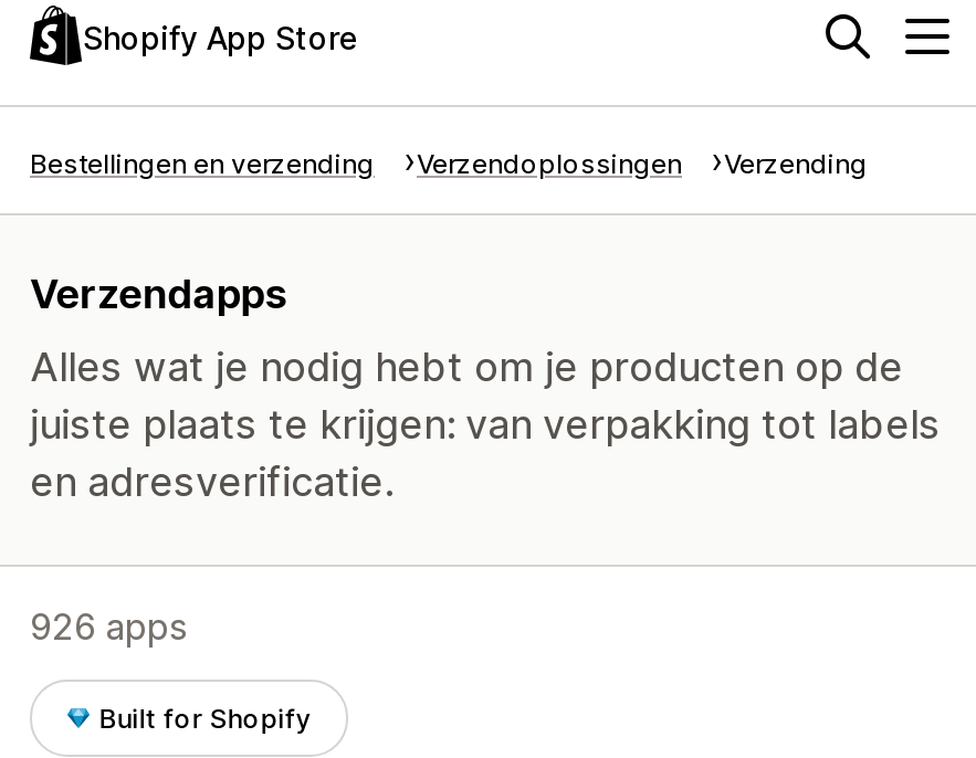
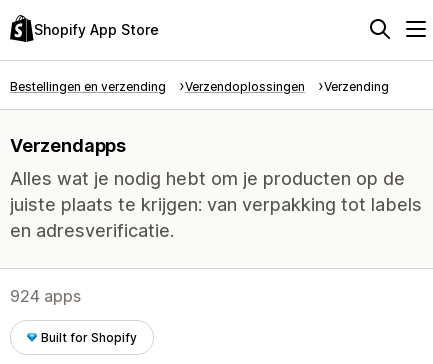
- 926 apps
+ 924 apps
